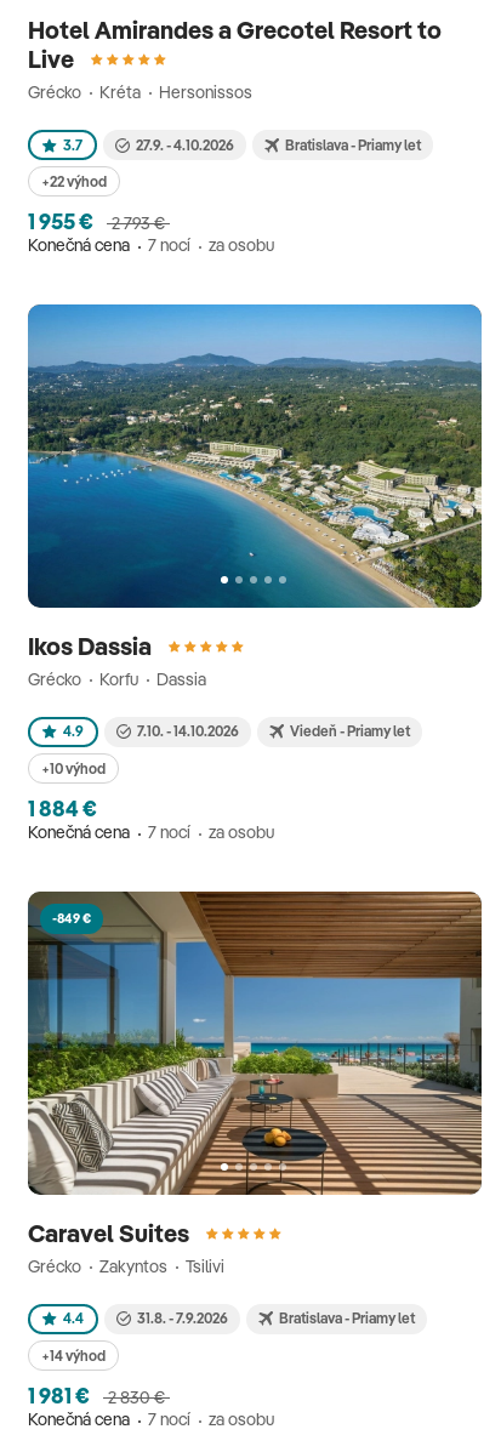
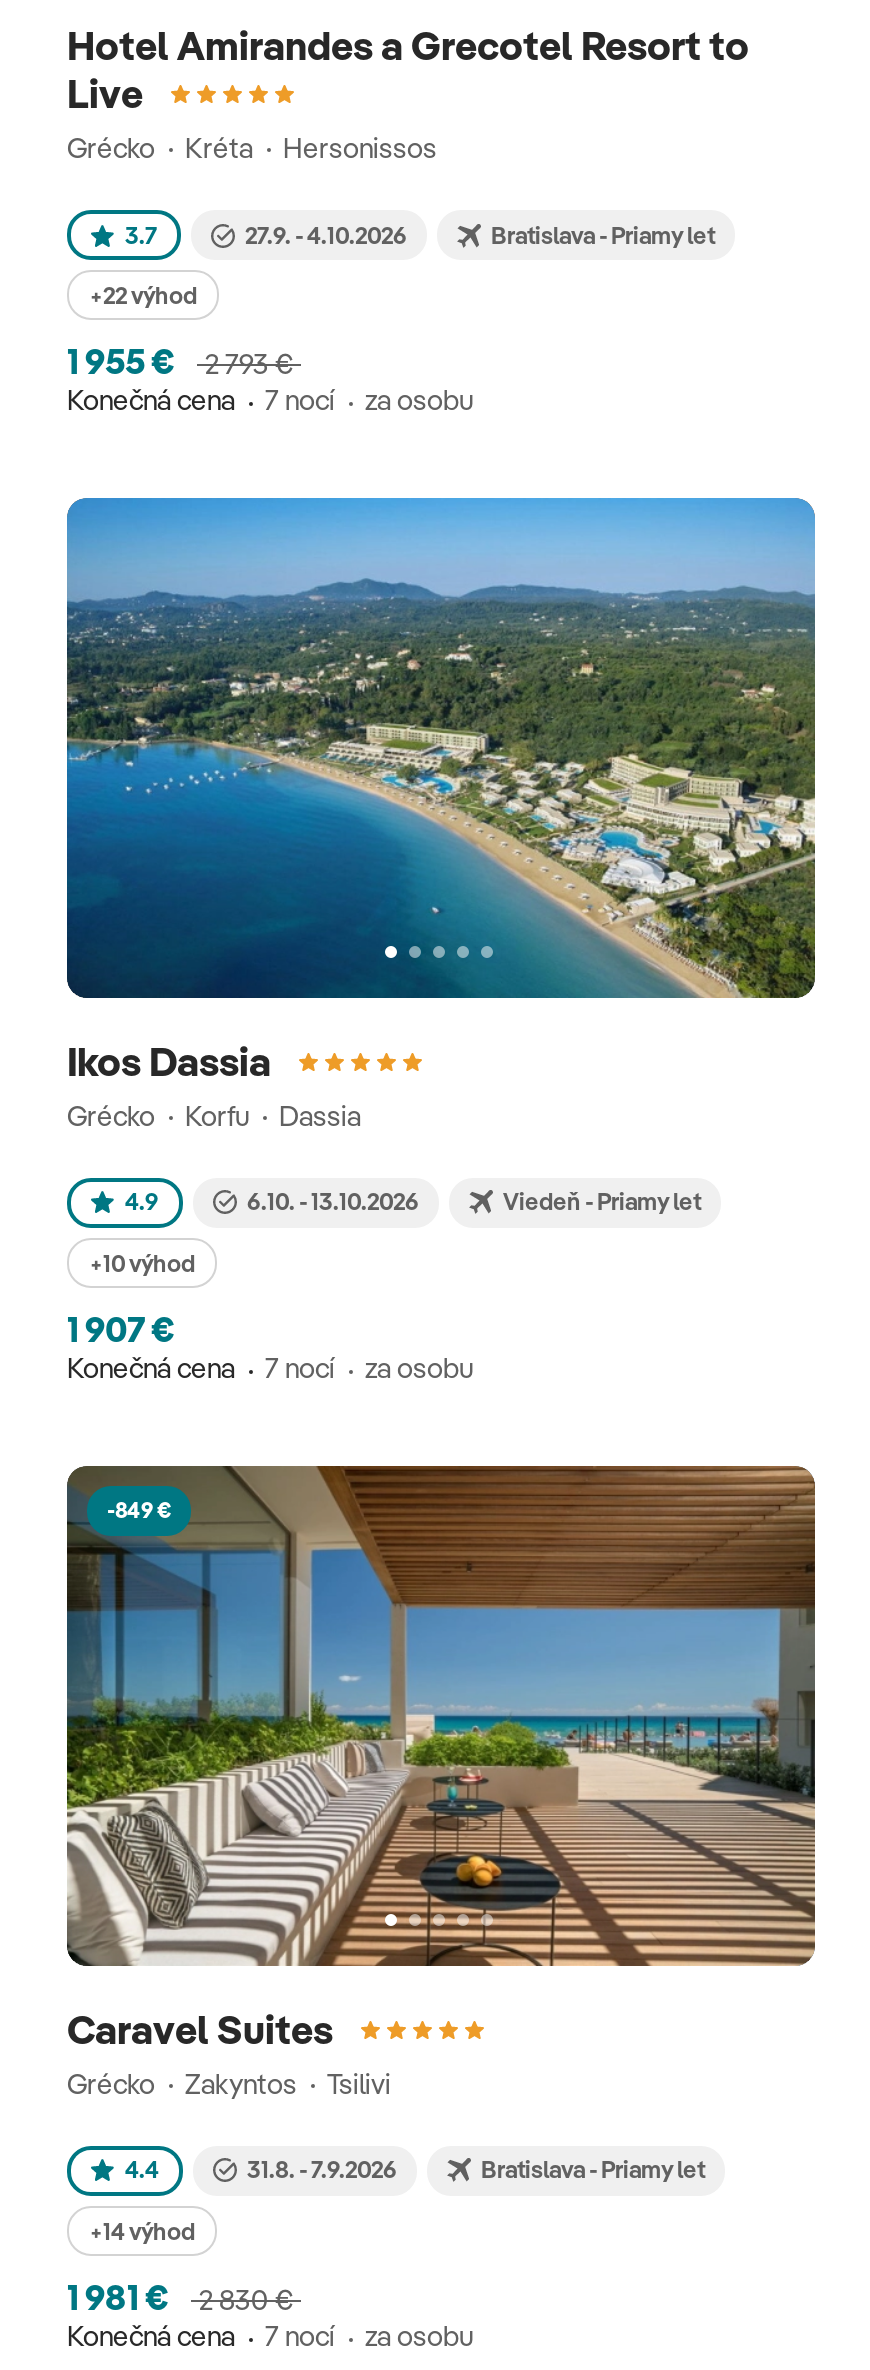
- 7.10. - 14.10.2026
+ 6.10. - 13.10.2026

- 1 884 €
+ 1 907 €
